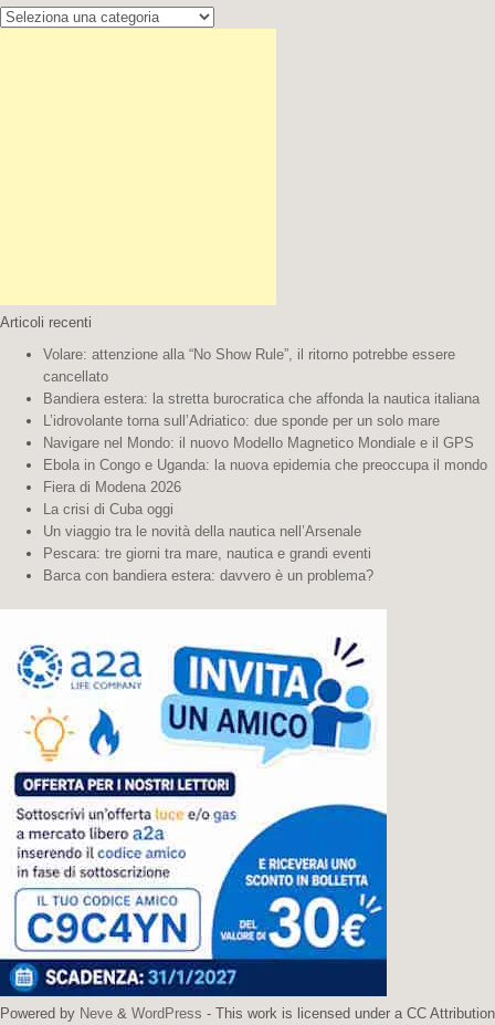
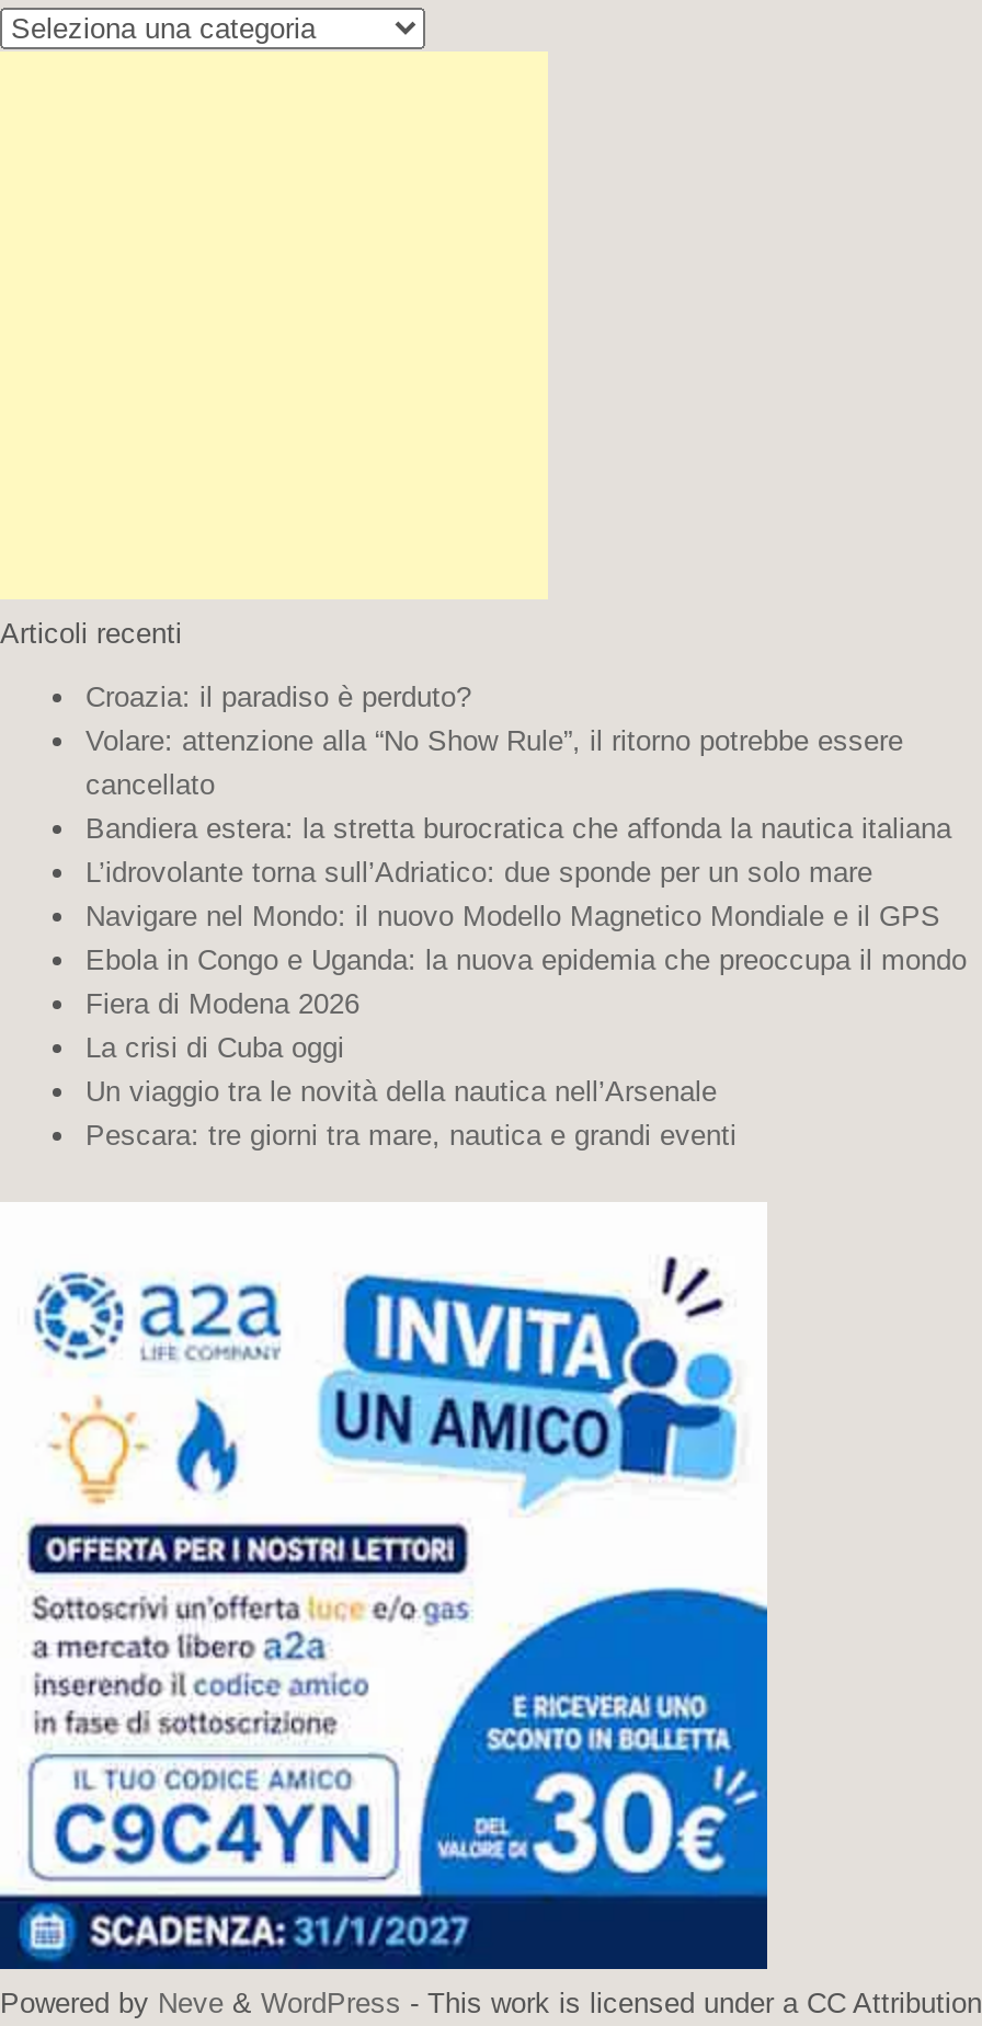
+ Croazia: il paradiso è perduto?

moved down: Volare: attenzione alla “No Show Rule”, il ritorno potrebbe essere | cancellato | Bandiera estera: la stretta burocratica che affonda la nautica italiana | ... | Un viaggio tra le novità della nautica nell’Arsenale | Pescara: tre giorni tra mare, nautica e grandi eventi

- Barca con bandiera estera: davvero è un problema?
